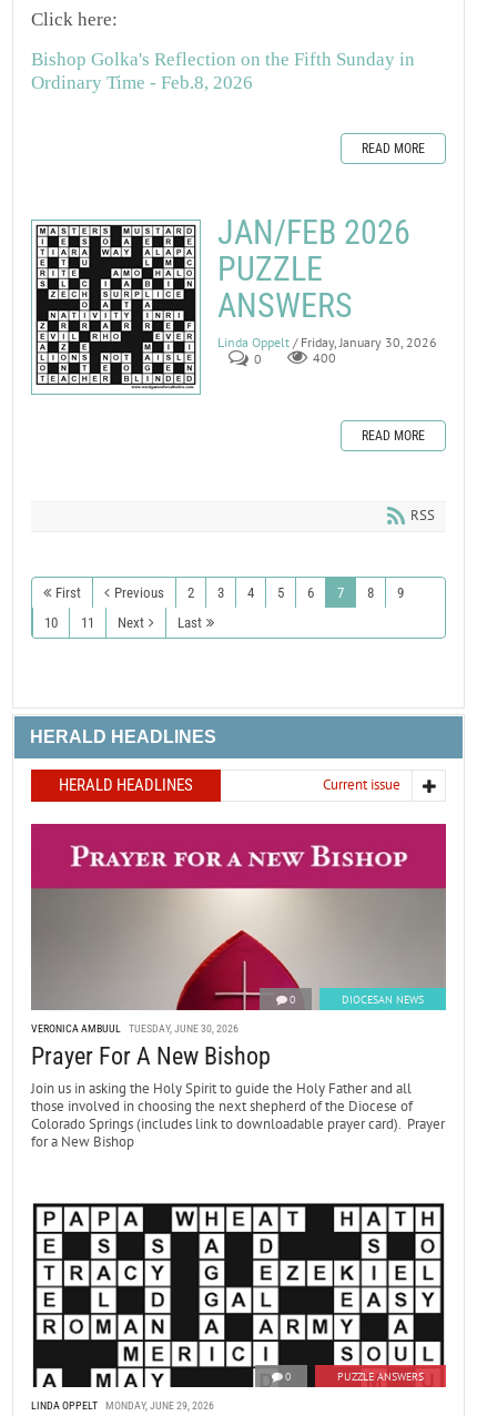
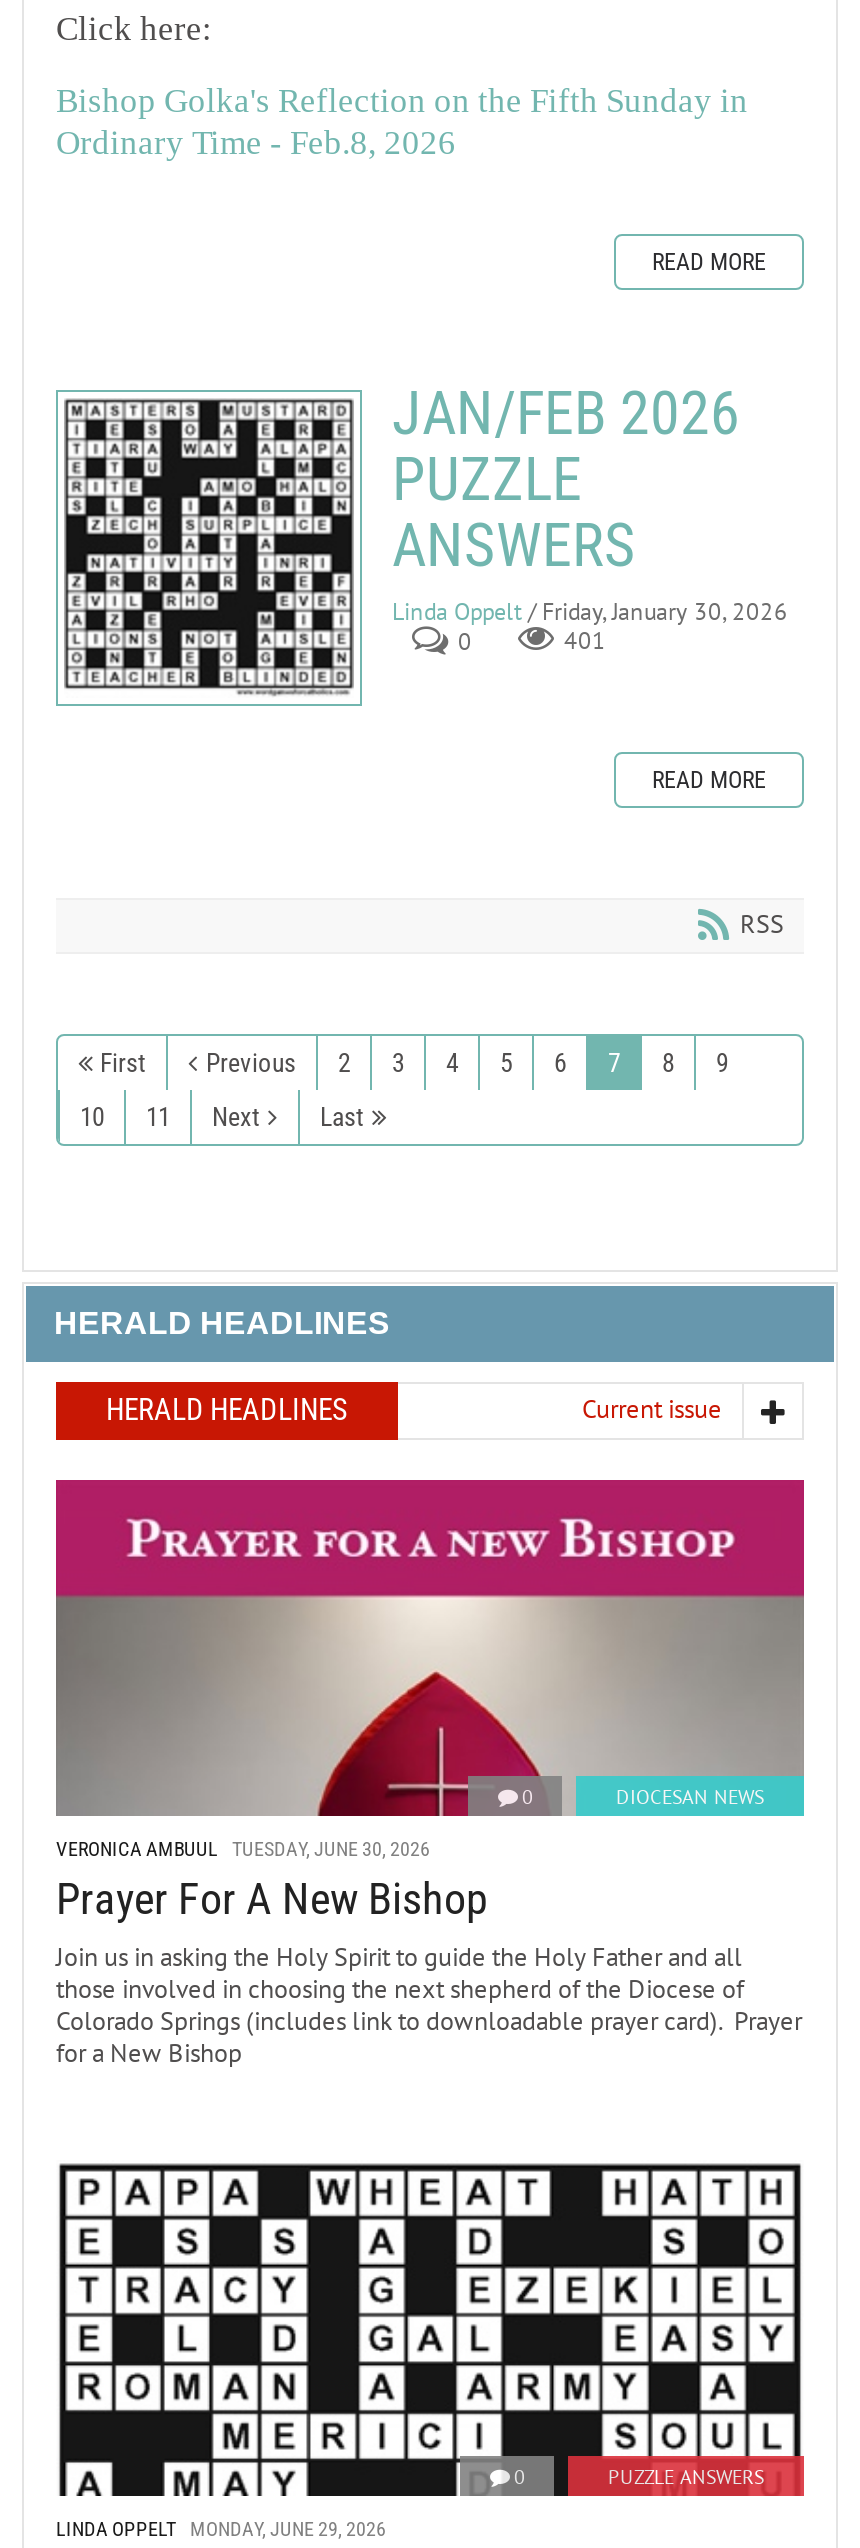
- 400
+ 401
